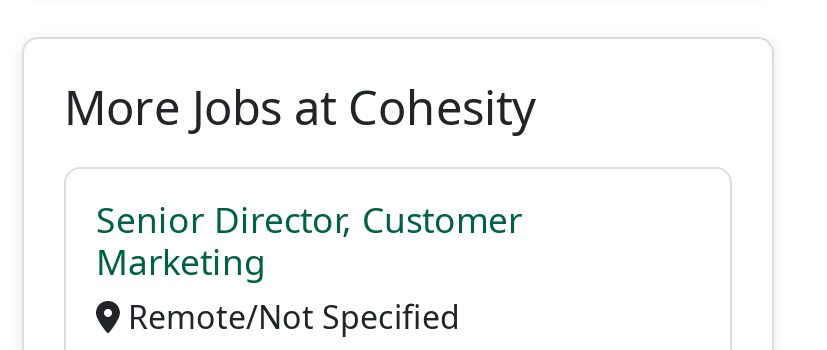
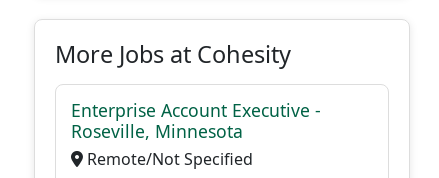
- Senior Director, Customer
- Marketing
+ Enterprise Account Executive -
+ Roseville, Minnesota
